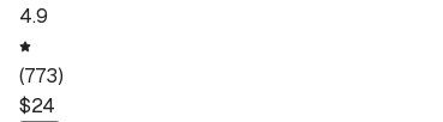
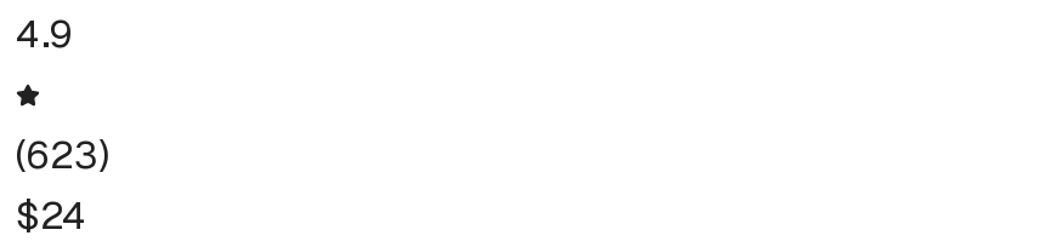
- (773)
+ (623)
